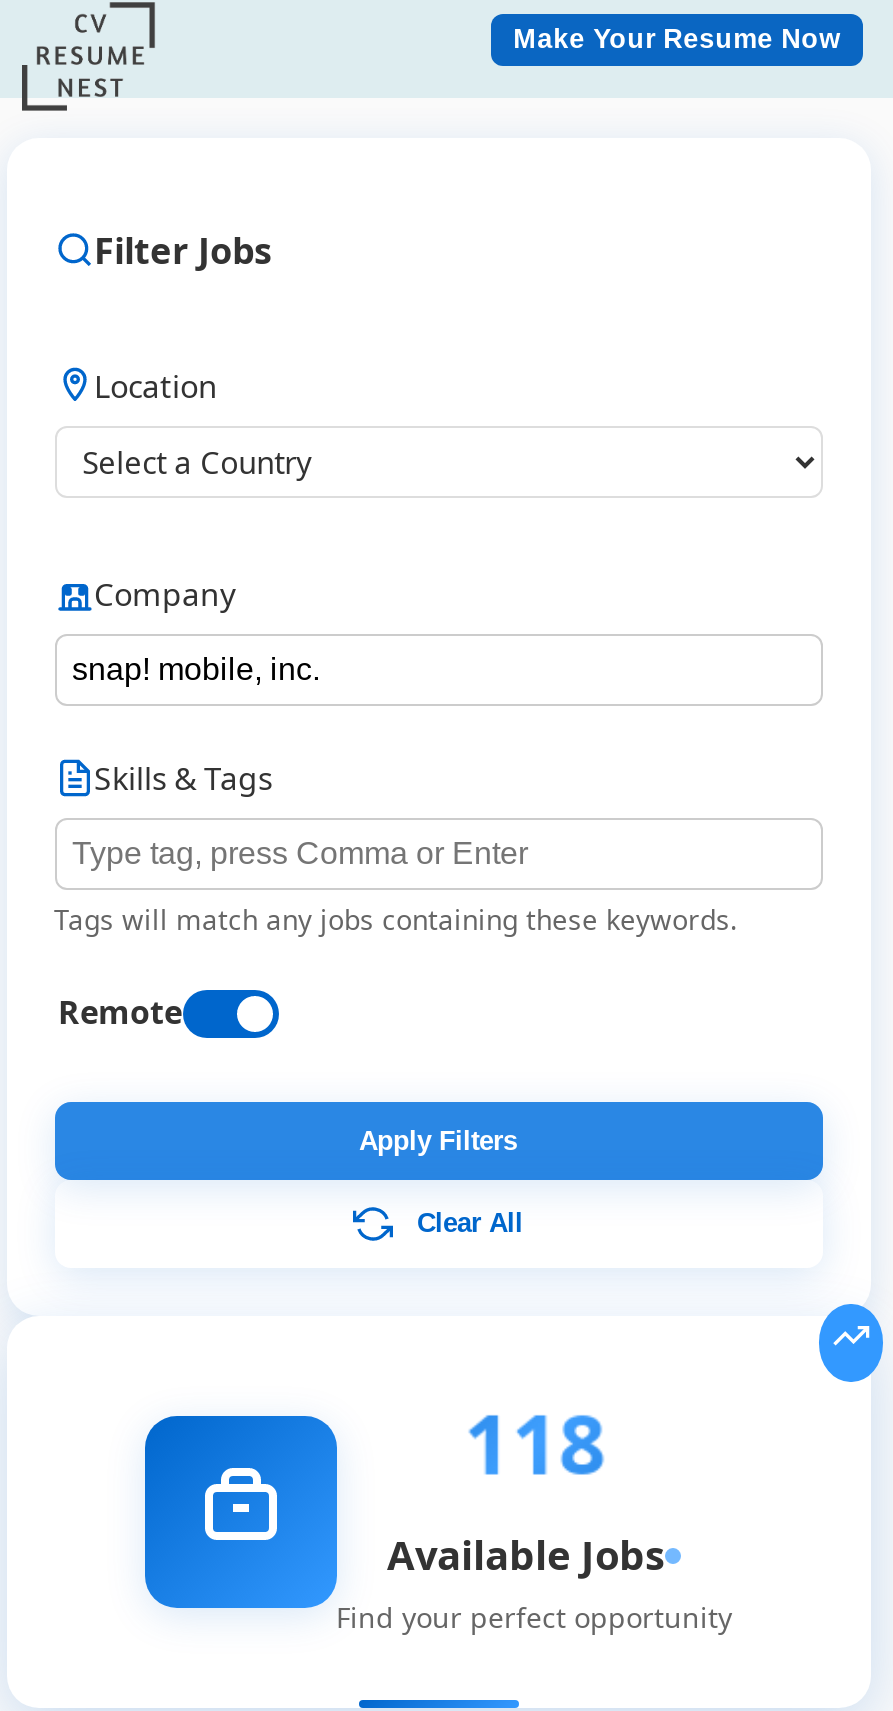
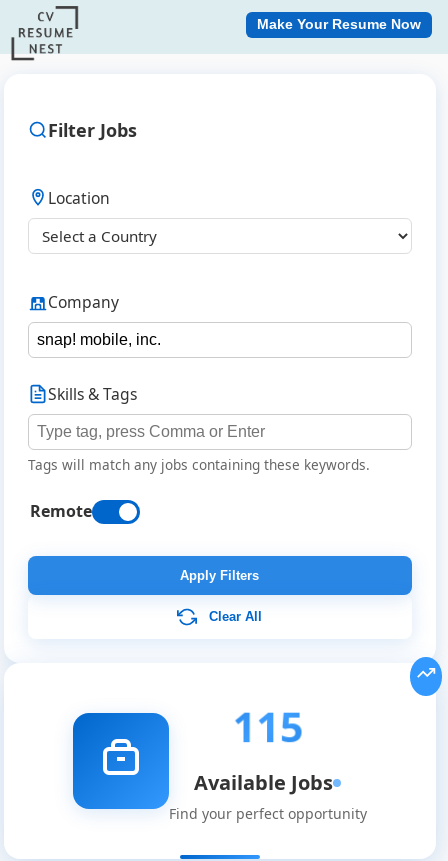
- 118
+ 115
